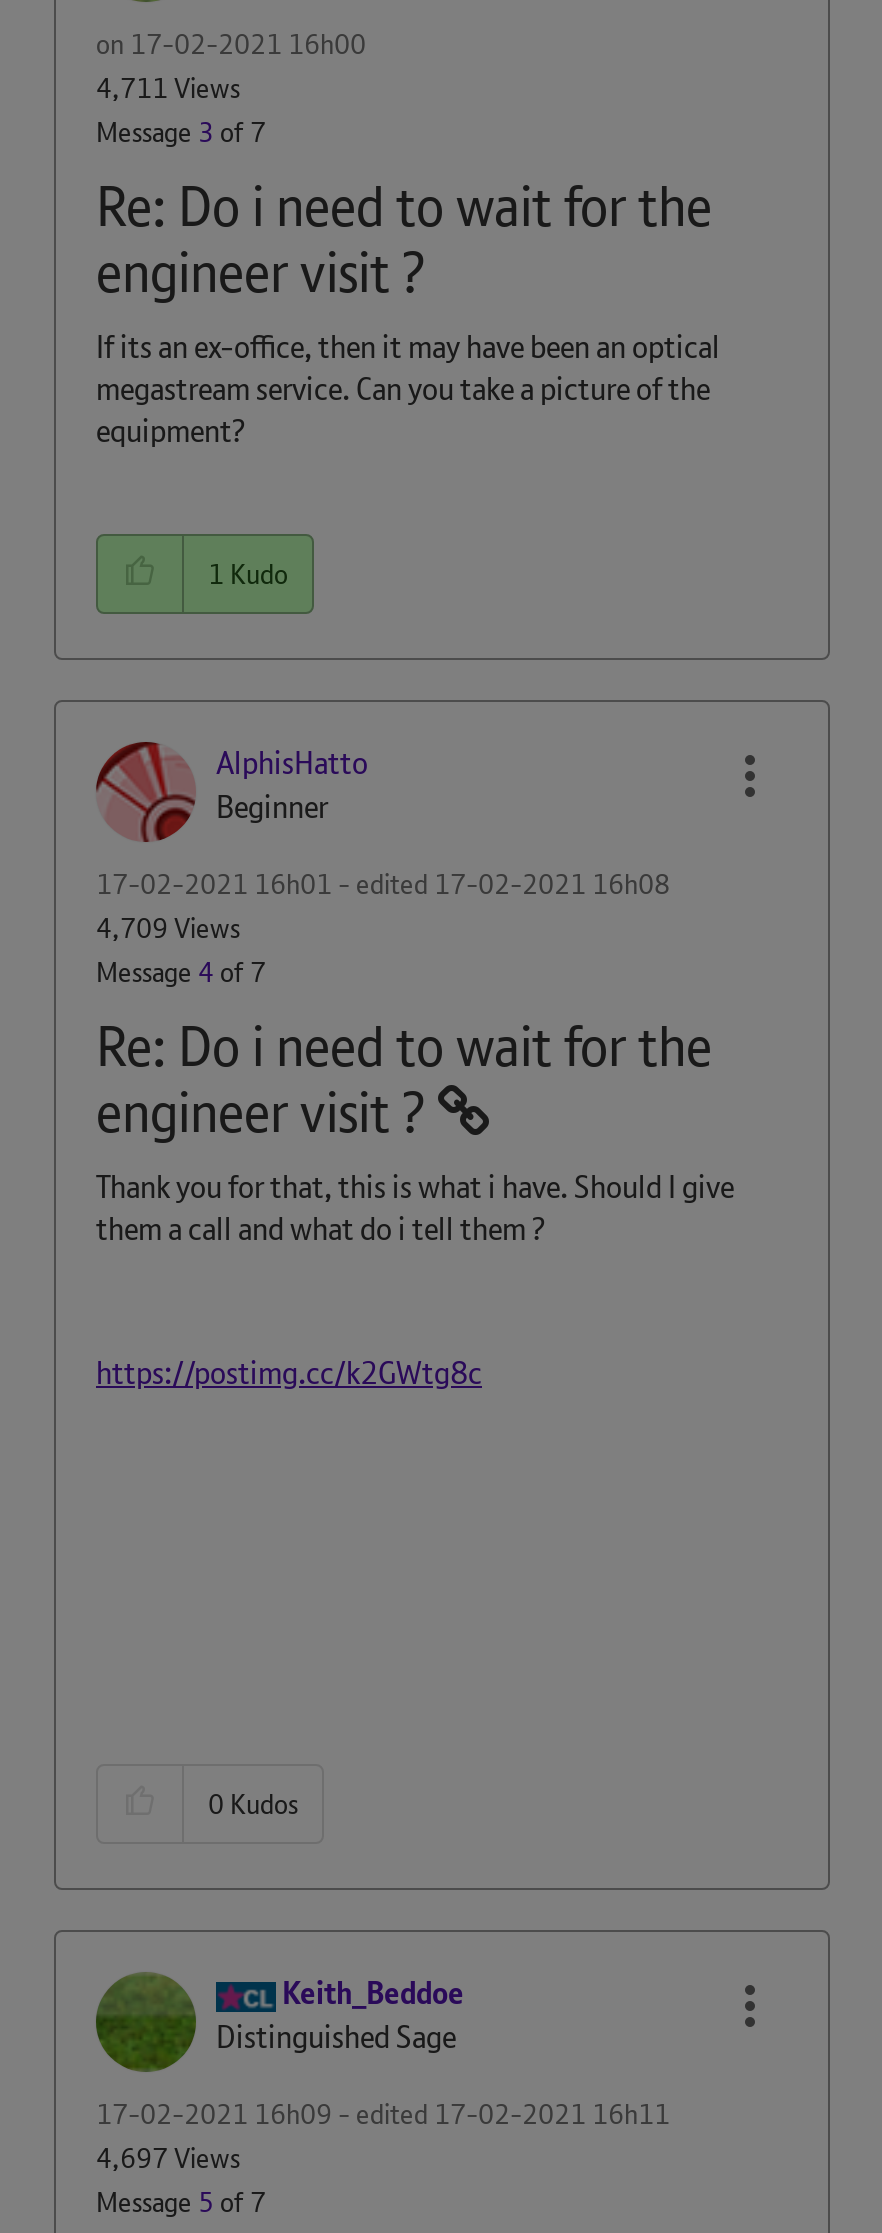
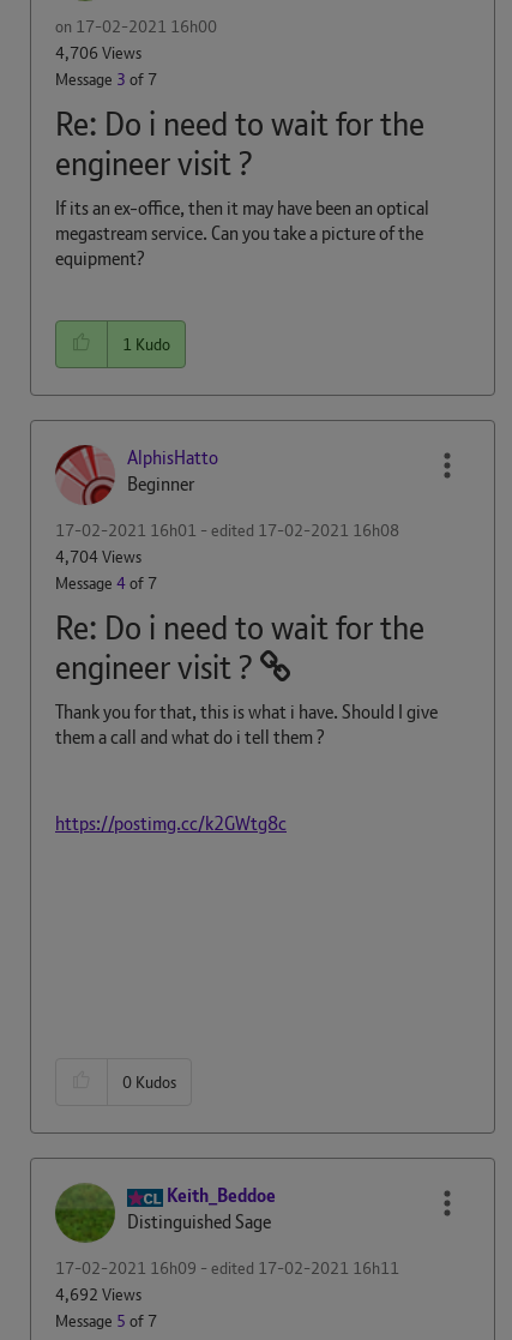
- 4,711 Views
+ 4,706 Views

- 4,709 Views
+ 4,704 Views

- 4,697 Views
+ 4,692 Views
